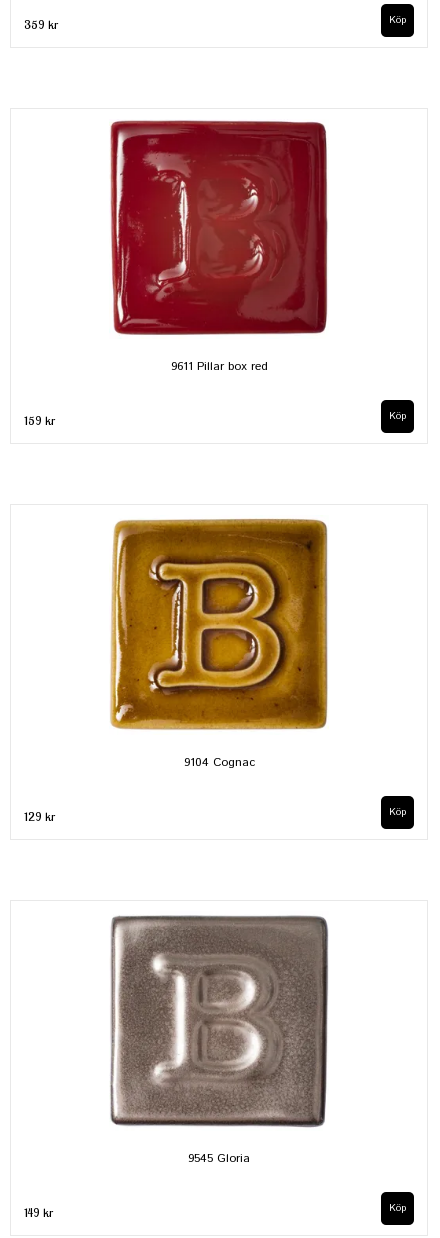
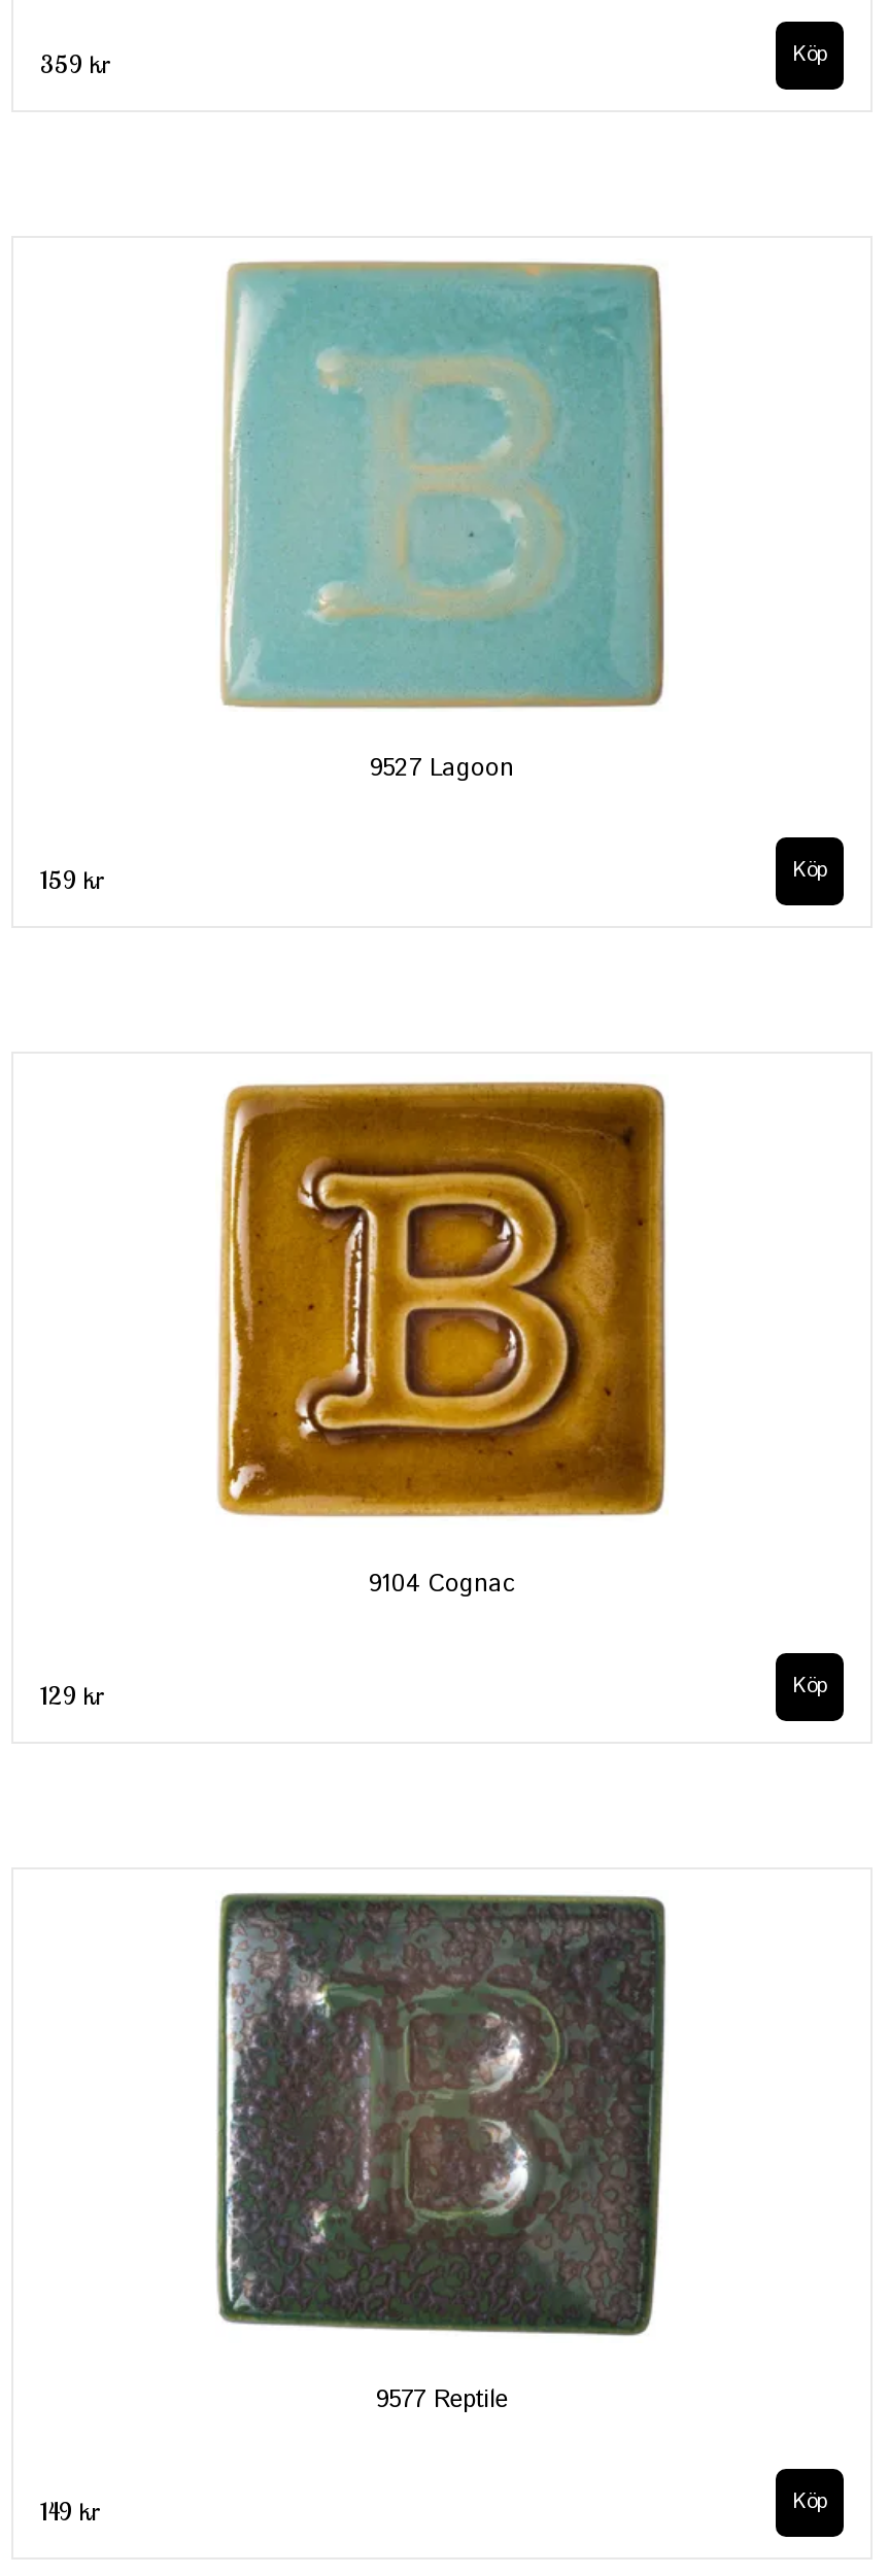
- [image]
- 9611 Pillar box red
+ [image]
+ 9527 Lagoon

- [image]
- 9545 Gloria
+ [image]
+ 9577 Reptile
